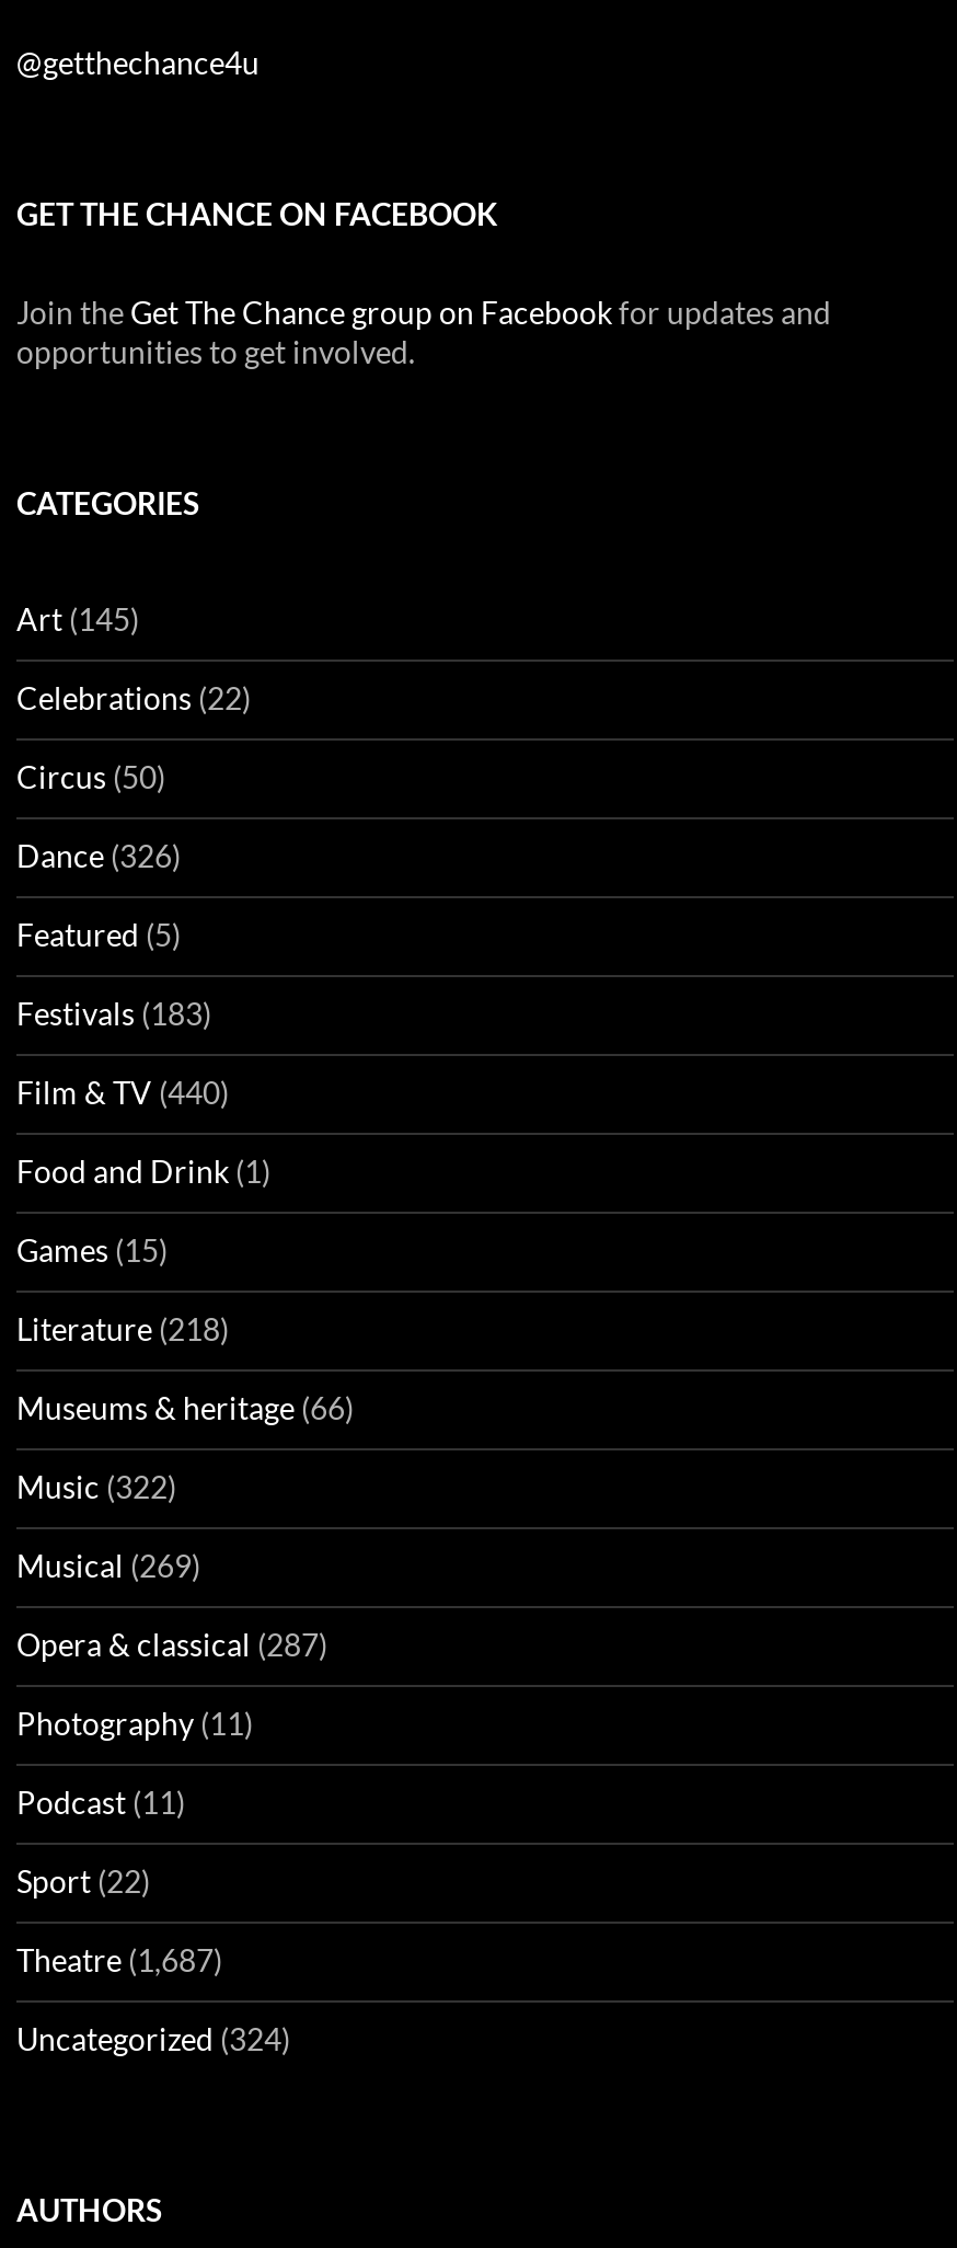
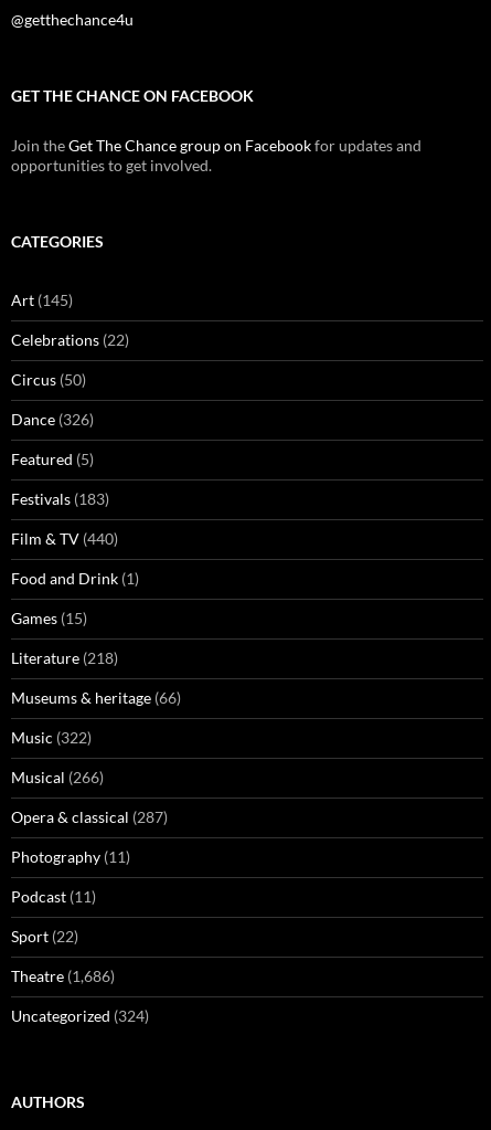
- Musical (269)
+ Musical (266)

- Theatre (1,687)
+ Theatre (1,686)
